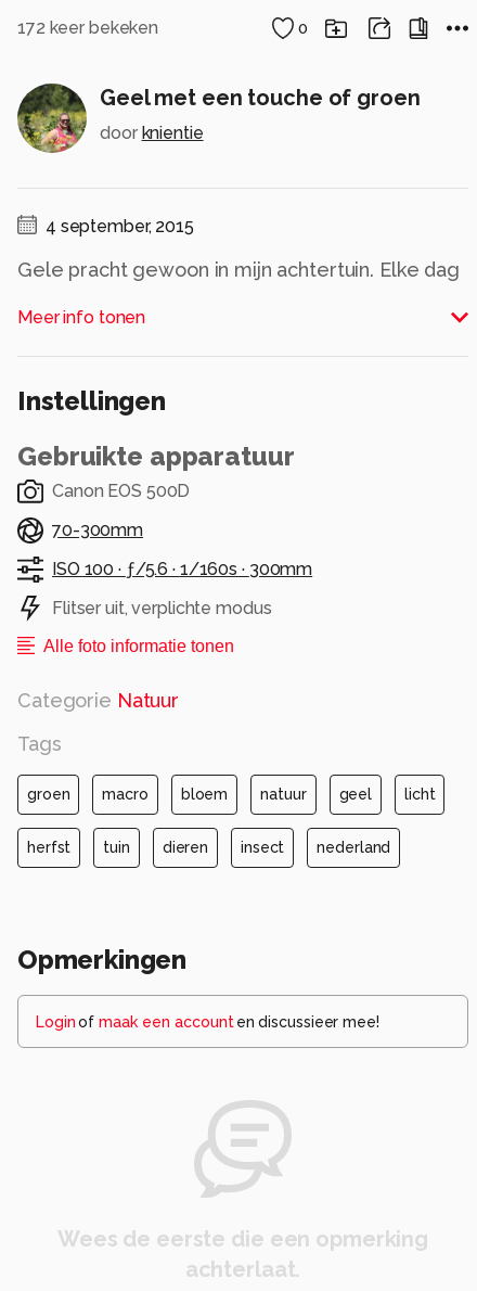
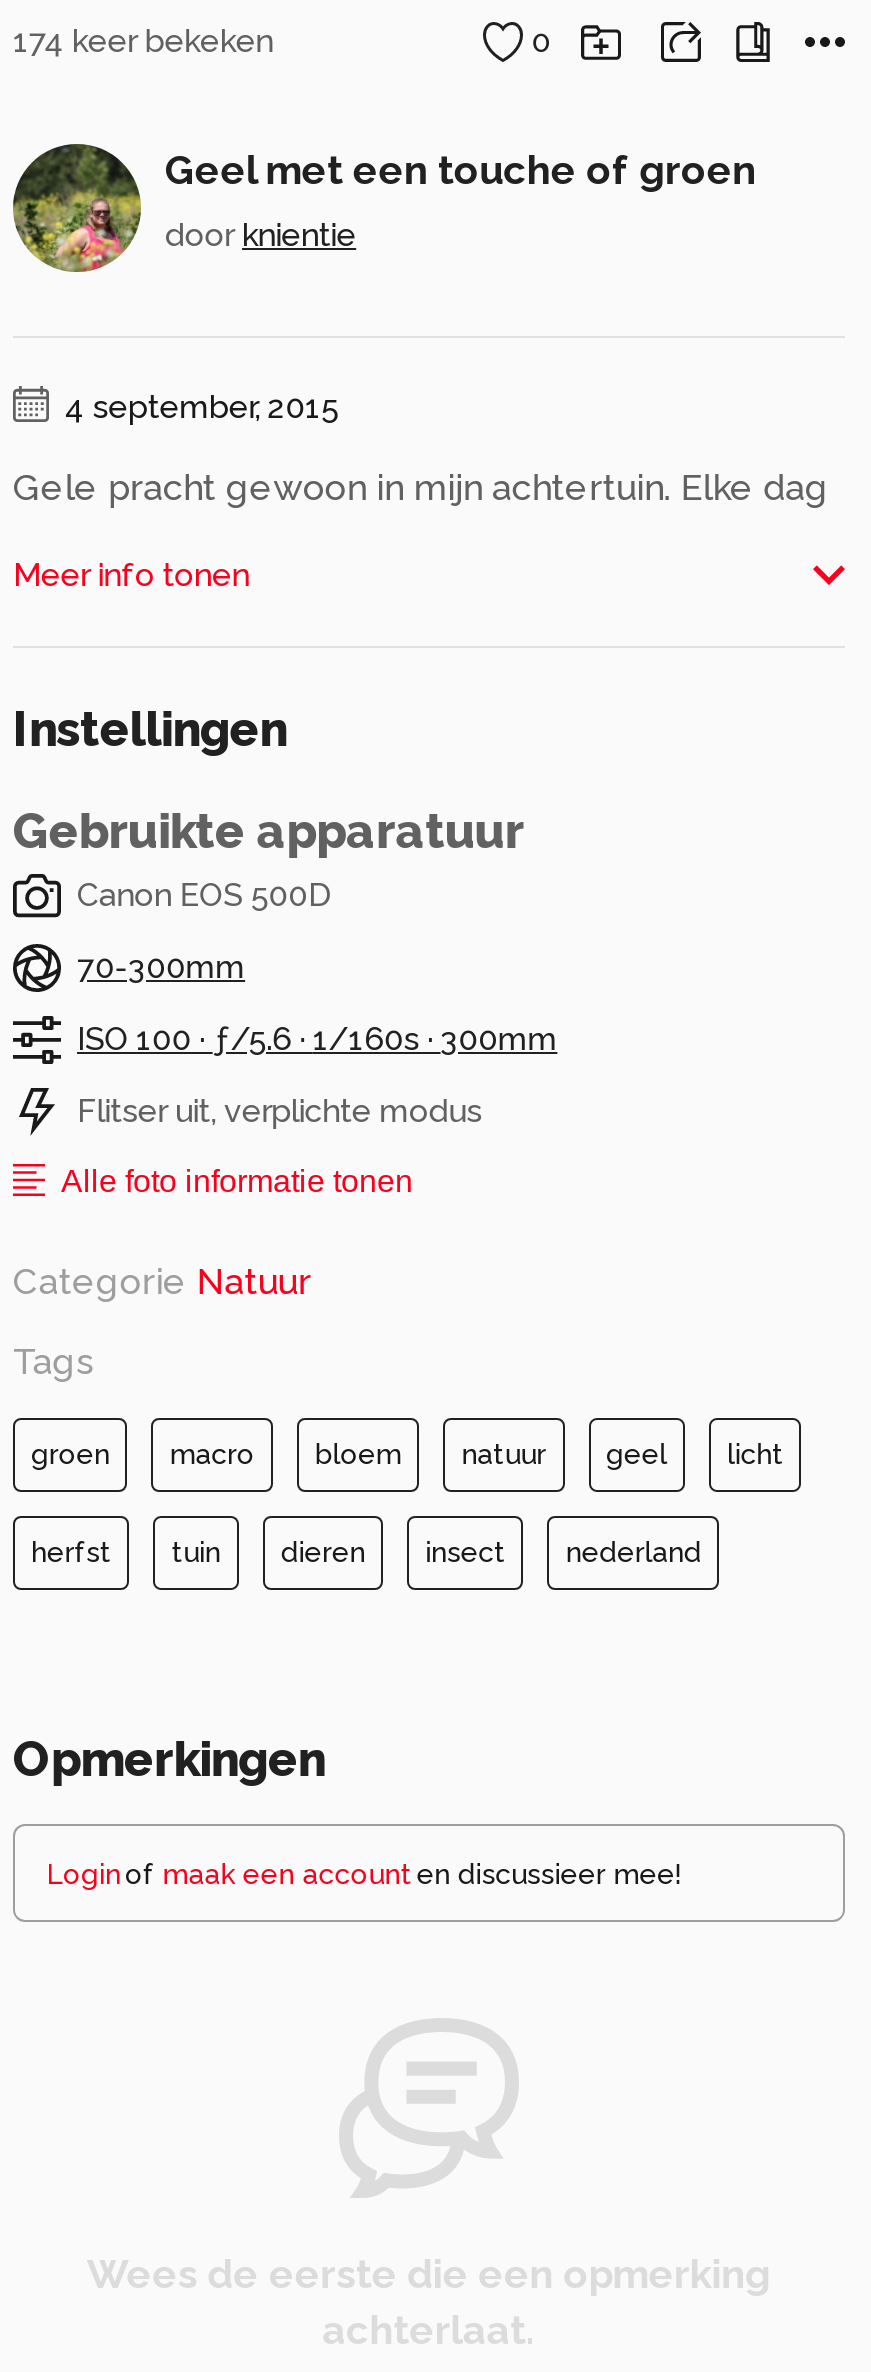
- 172 keer bekeken
+ 174 keer bekeken
